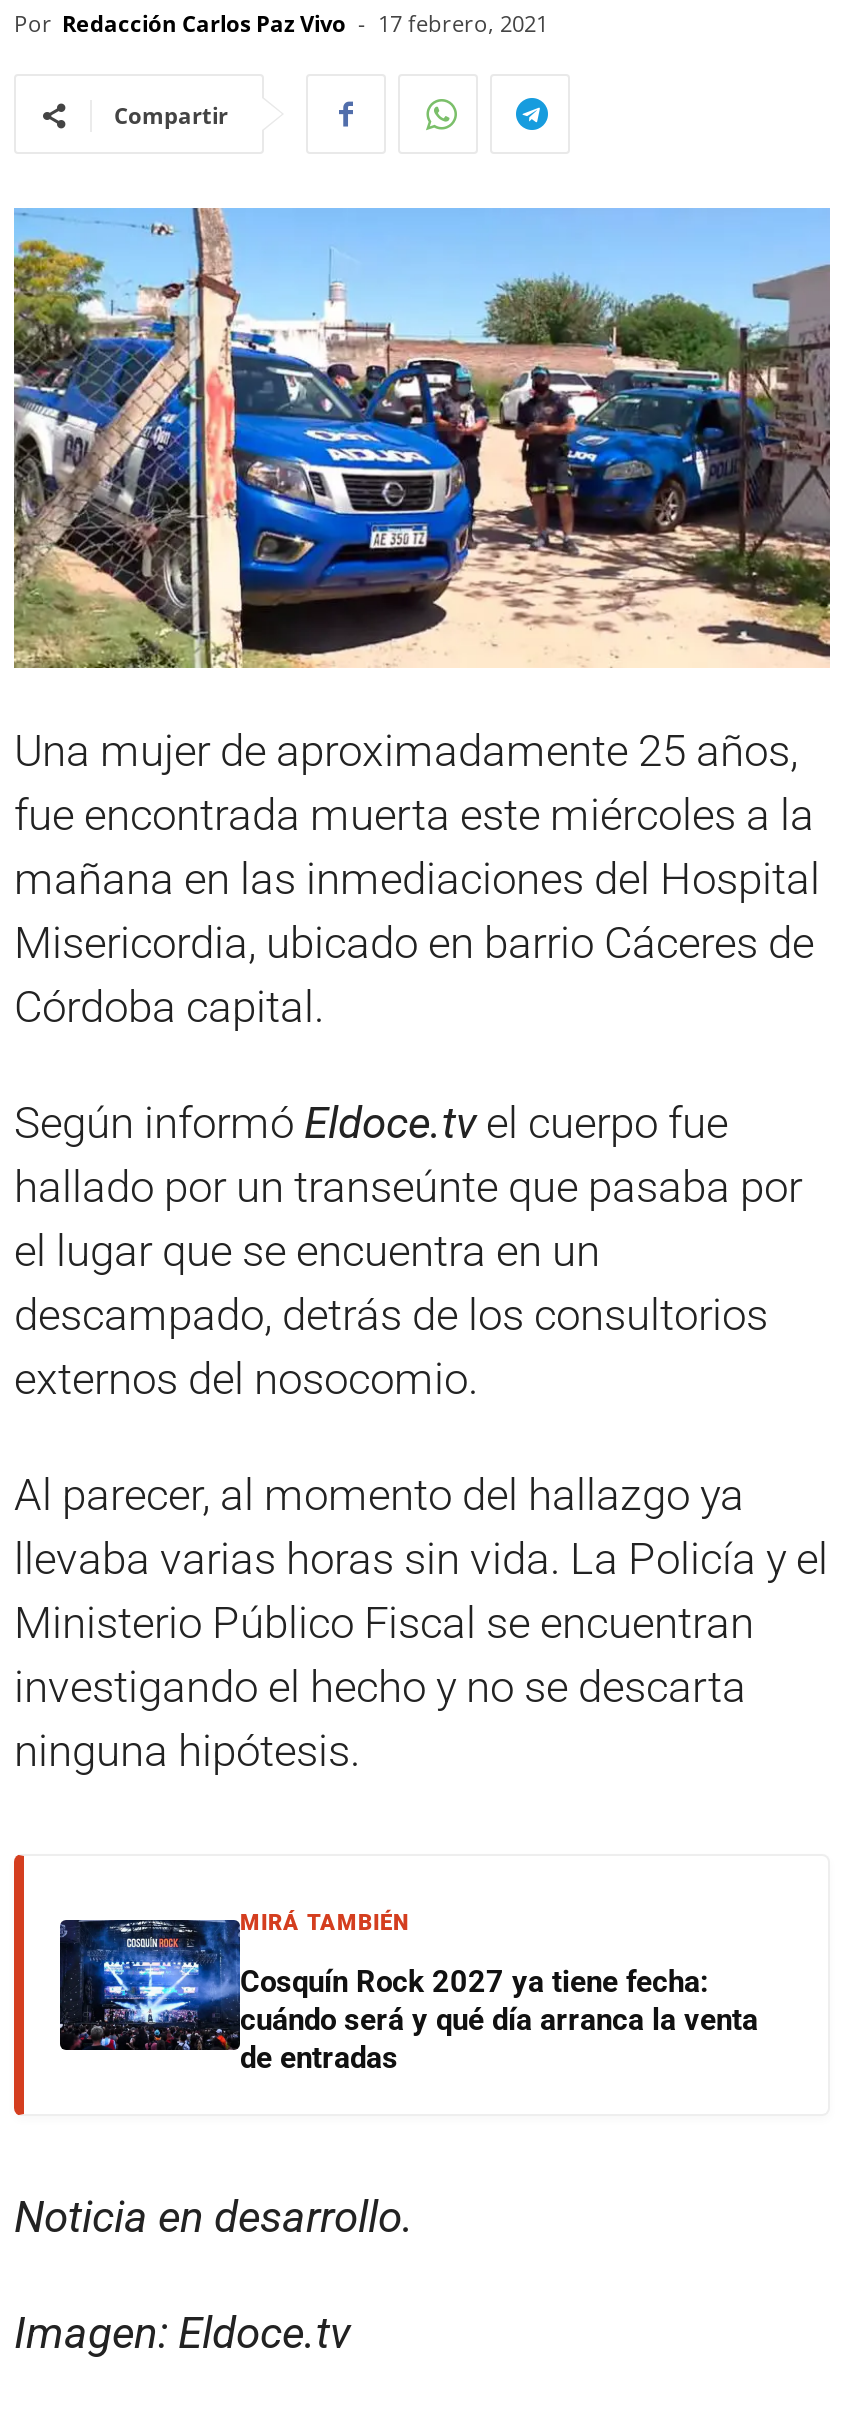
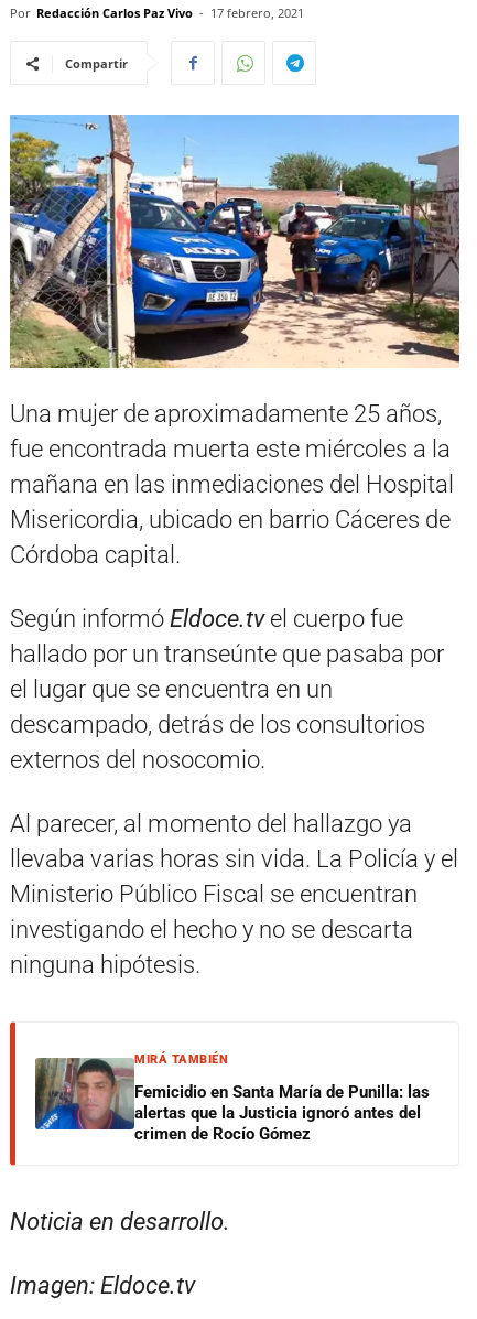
- [image]
- Cosquín Rock 2027 ya tiene fecha:
- cuándo será y qué día arranca la venta
- de entradas
+ [image]
+ Femicidio en Santa María de Punilla: las
+ alertas que la Justicia ignoró antes del
+ crimen de Rocío Gómez
